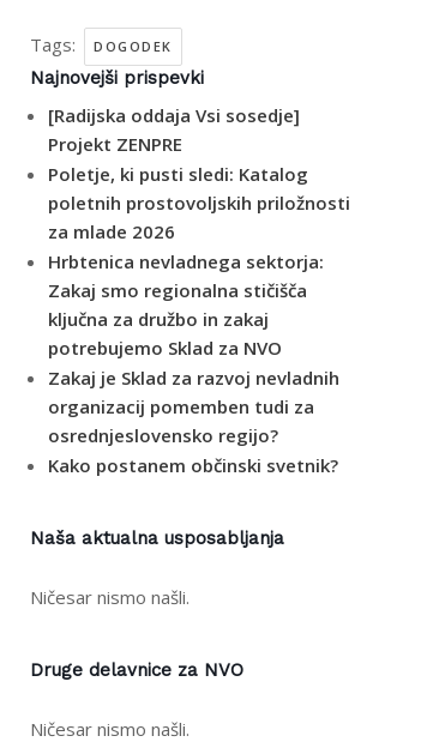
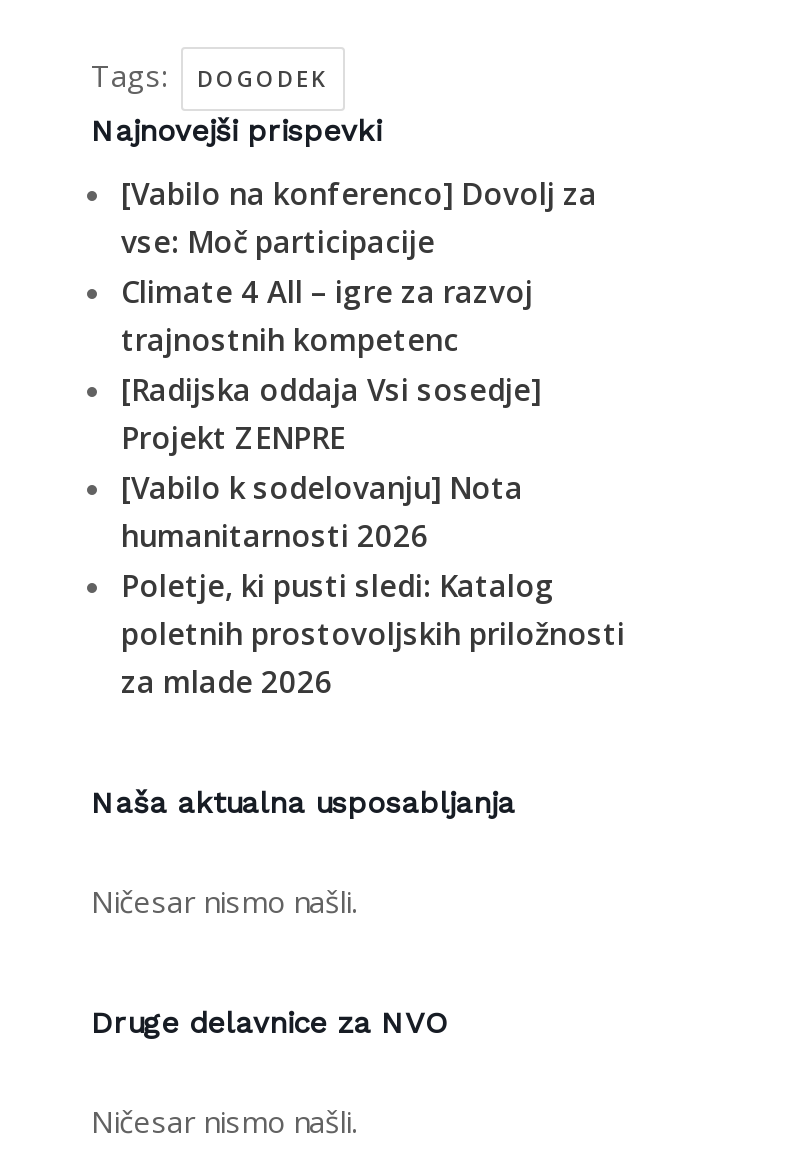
+ [Vabilo na konferenco] Dovolj za
+ vse: Moč participacije
+ Climate 4 All – igre za razvoj
+ trajnostnih kompetenc

moved down: [Radijska oddaja Vsi sosedje] | Projekt ZENPRE

+ [Vabilo k sodelovanju] Nota
+ humanitarnosti 2026

moved down: Poletje, ki pusti sledi: Katalog | poletnih prostovoljskih priložnosti | za mlade 2026

- Hrbtenica nevladnega sektorja:
- Zakaj smo regionalna stičišča
- ključna za družbo in zakaj
- potrebujemo Sklad za NVO
- Zakaj je Sklad za razvoj nevladnih
- organizacij pomemben tudi za
- osrednjeslovensko regijo?
- Kako postanem občinski svetnik?
